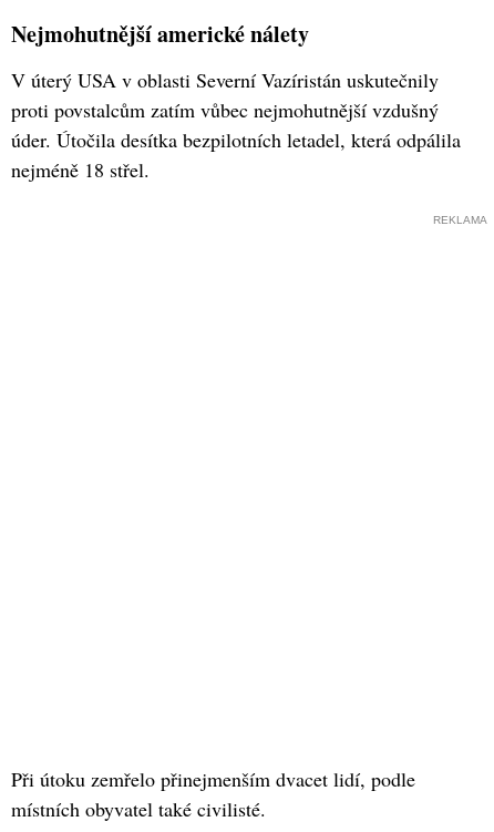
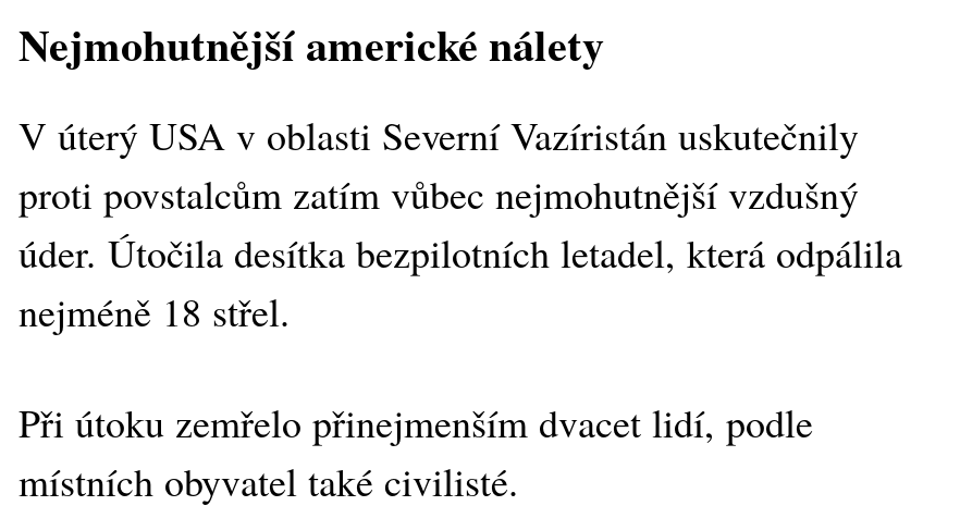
- REKLAMA
